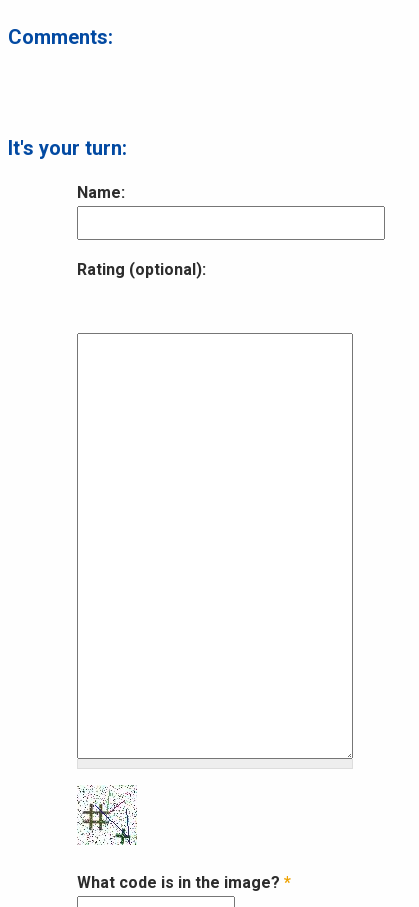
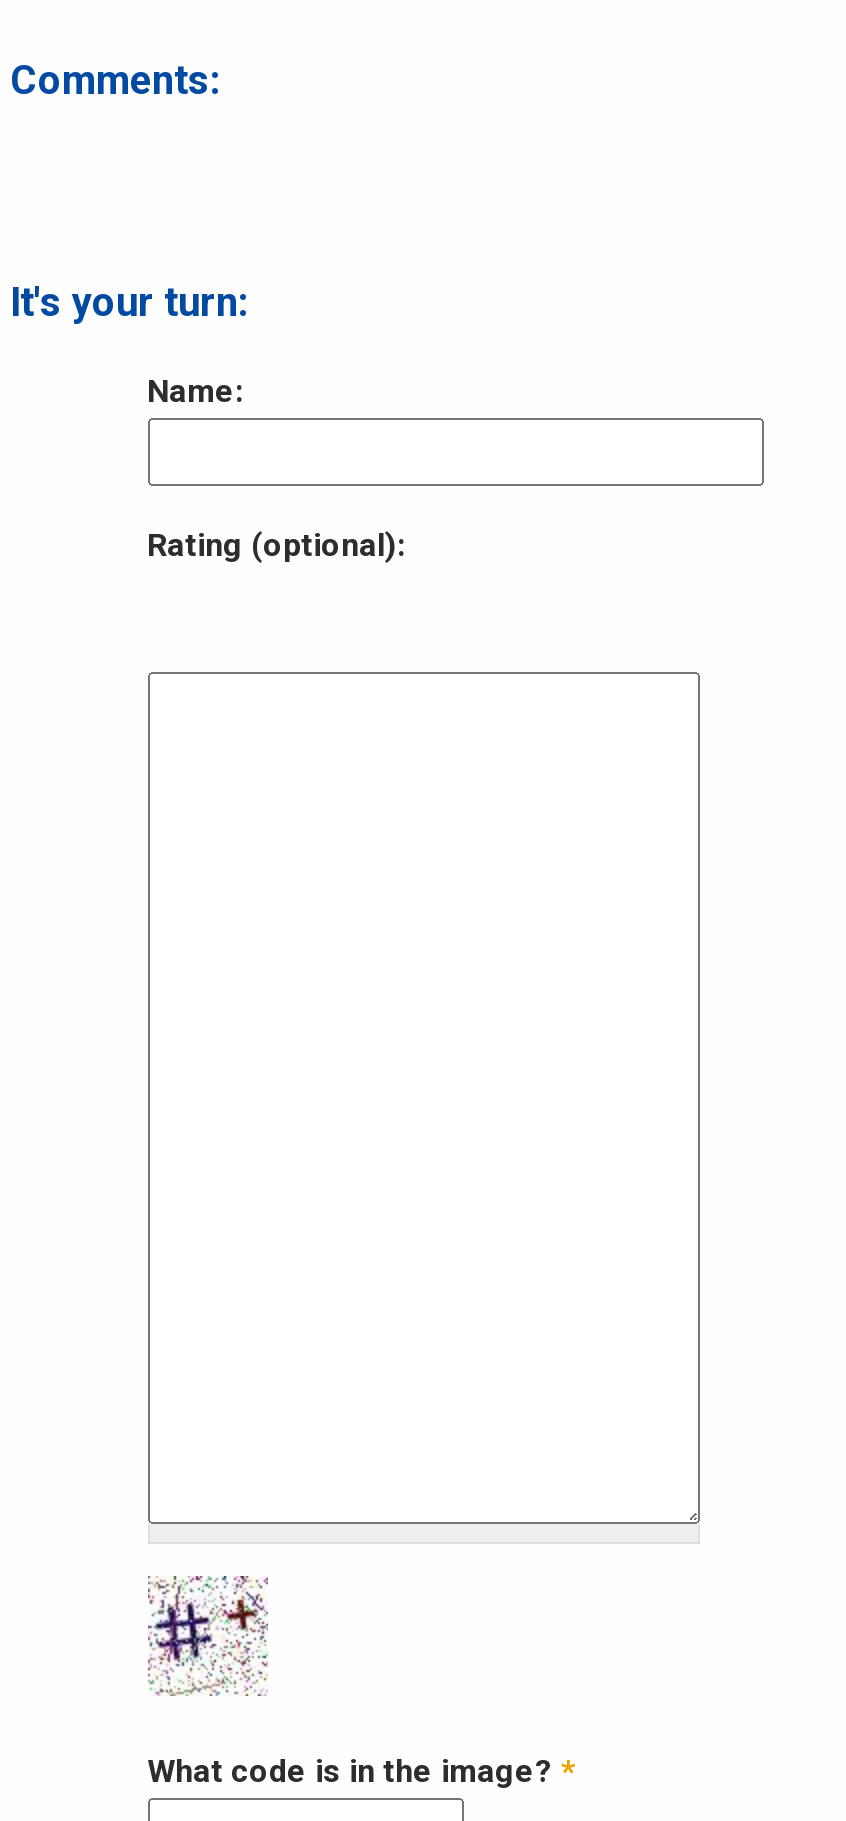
- [image]
+ [image]
